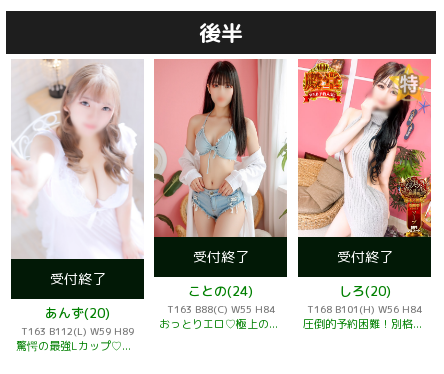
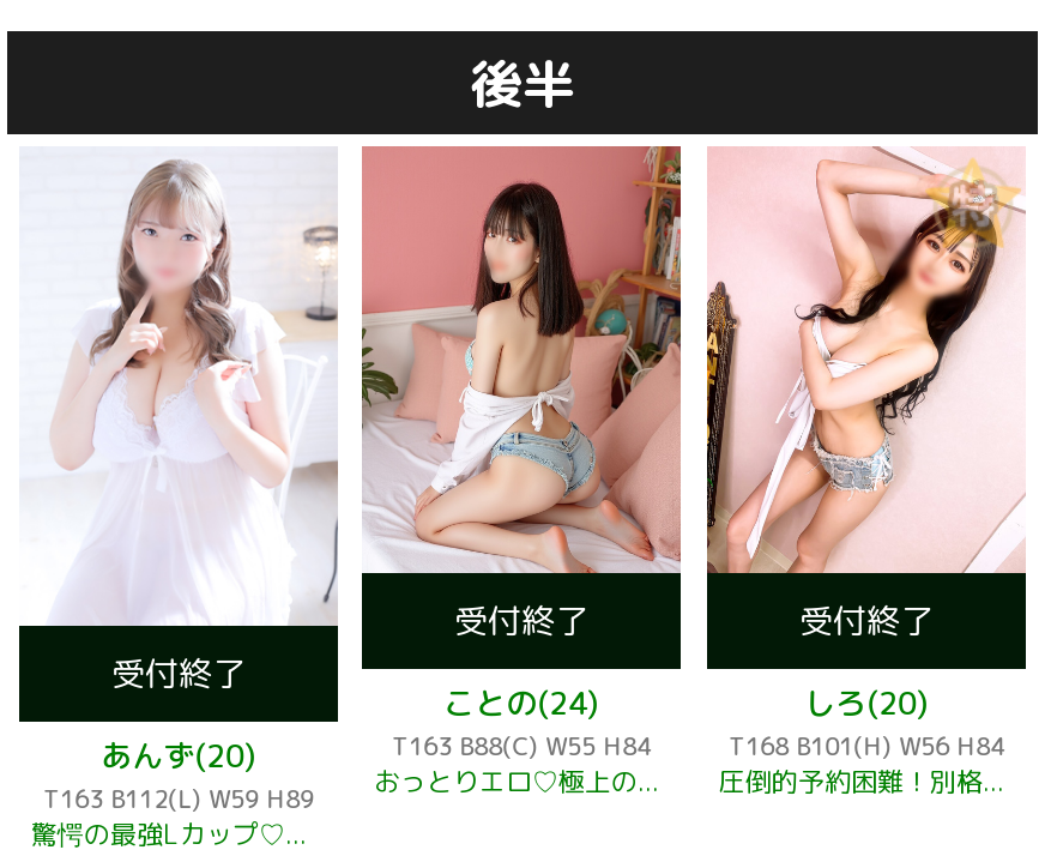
- [image]
+ [image]

- [image]
+ [image]

- [image]
+ [image]
